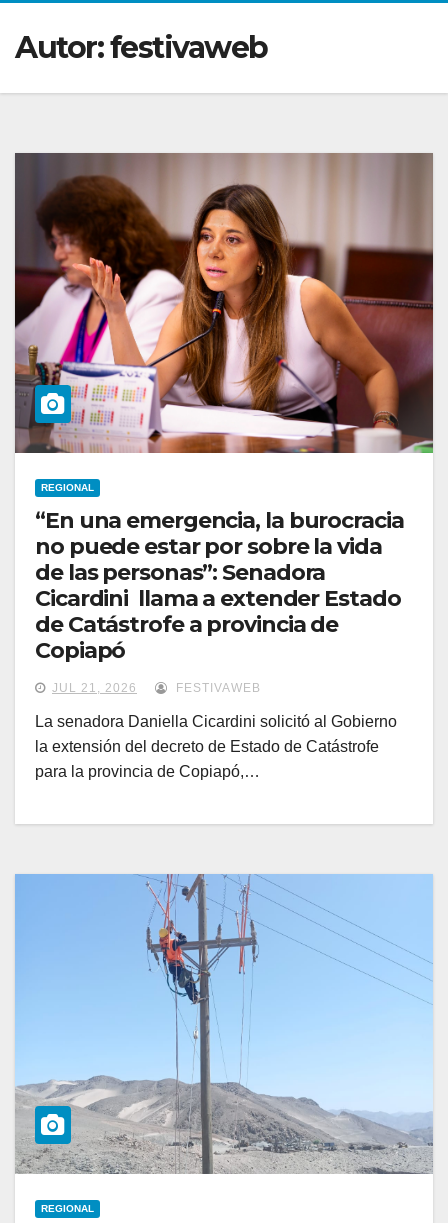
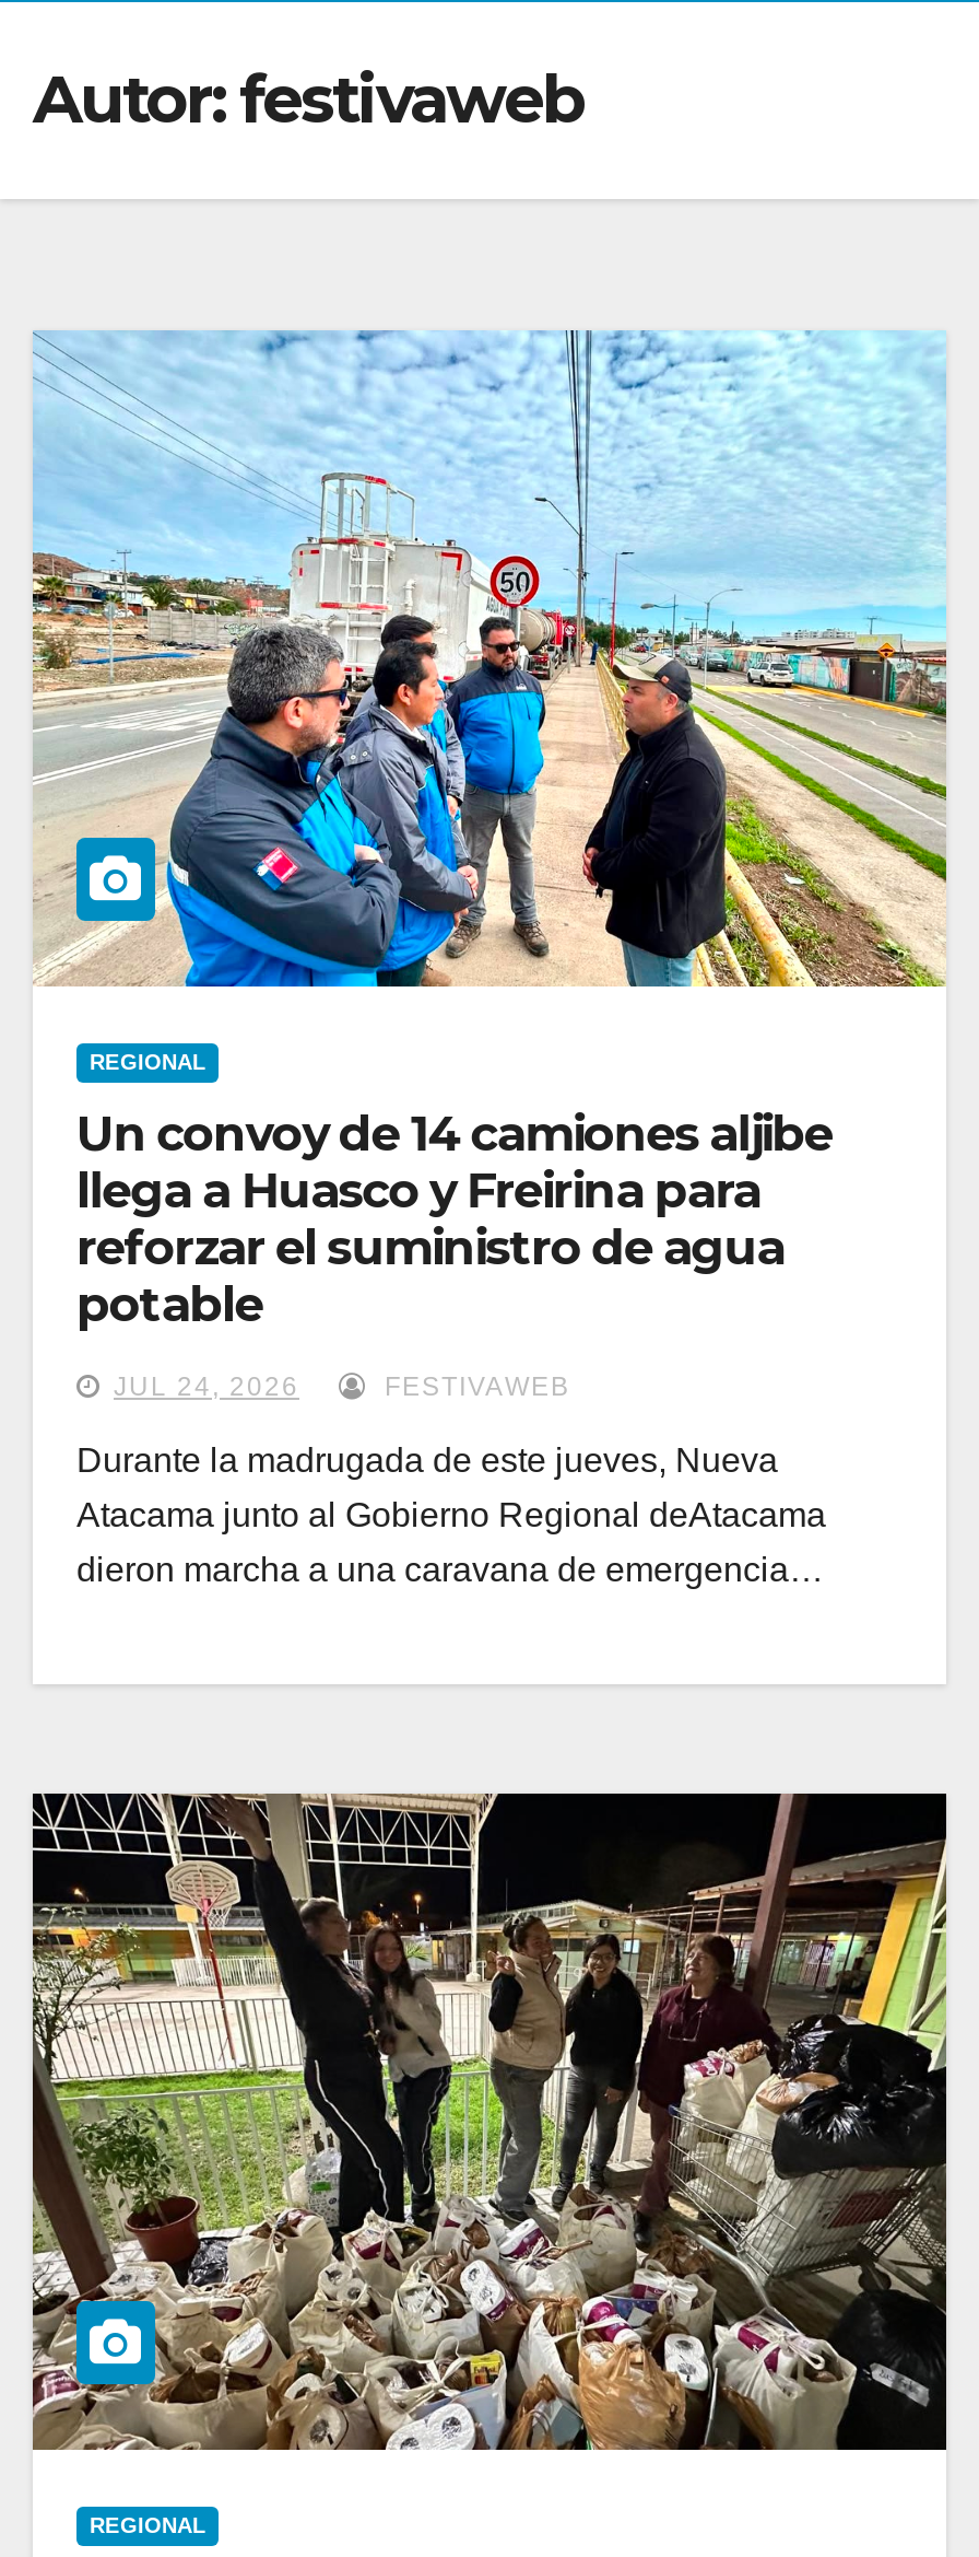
- [image]
+ [image]

- “En una emergencia, la burocracia
- no puede estar por sobre la vida
- de las personas”: Senadora
- Cicardini llama a extender Estado
- de Catástrofe a provincia de
- Copiapó
+ Un convoy de 14 camiones aljibe
+ llega a Huasco y Freirina para
+ reforzar el suministro de agua
+ potable

- JUL 21, 2026
+ JUL 24, 2026

- La senadora Daniella Cicardini solicitó al Gobierno
+ Durante la madrugada de este jueves, Nueva

- la extensión del decreto de Estado de Catástrofe
+ Atacama junto al Gobierno Regional deAtacama

- para la provincia de Copiapó,…
+ dieron marcha a una caravana de emergencia…

- [image]
+ [image]
